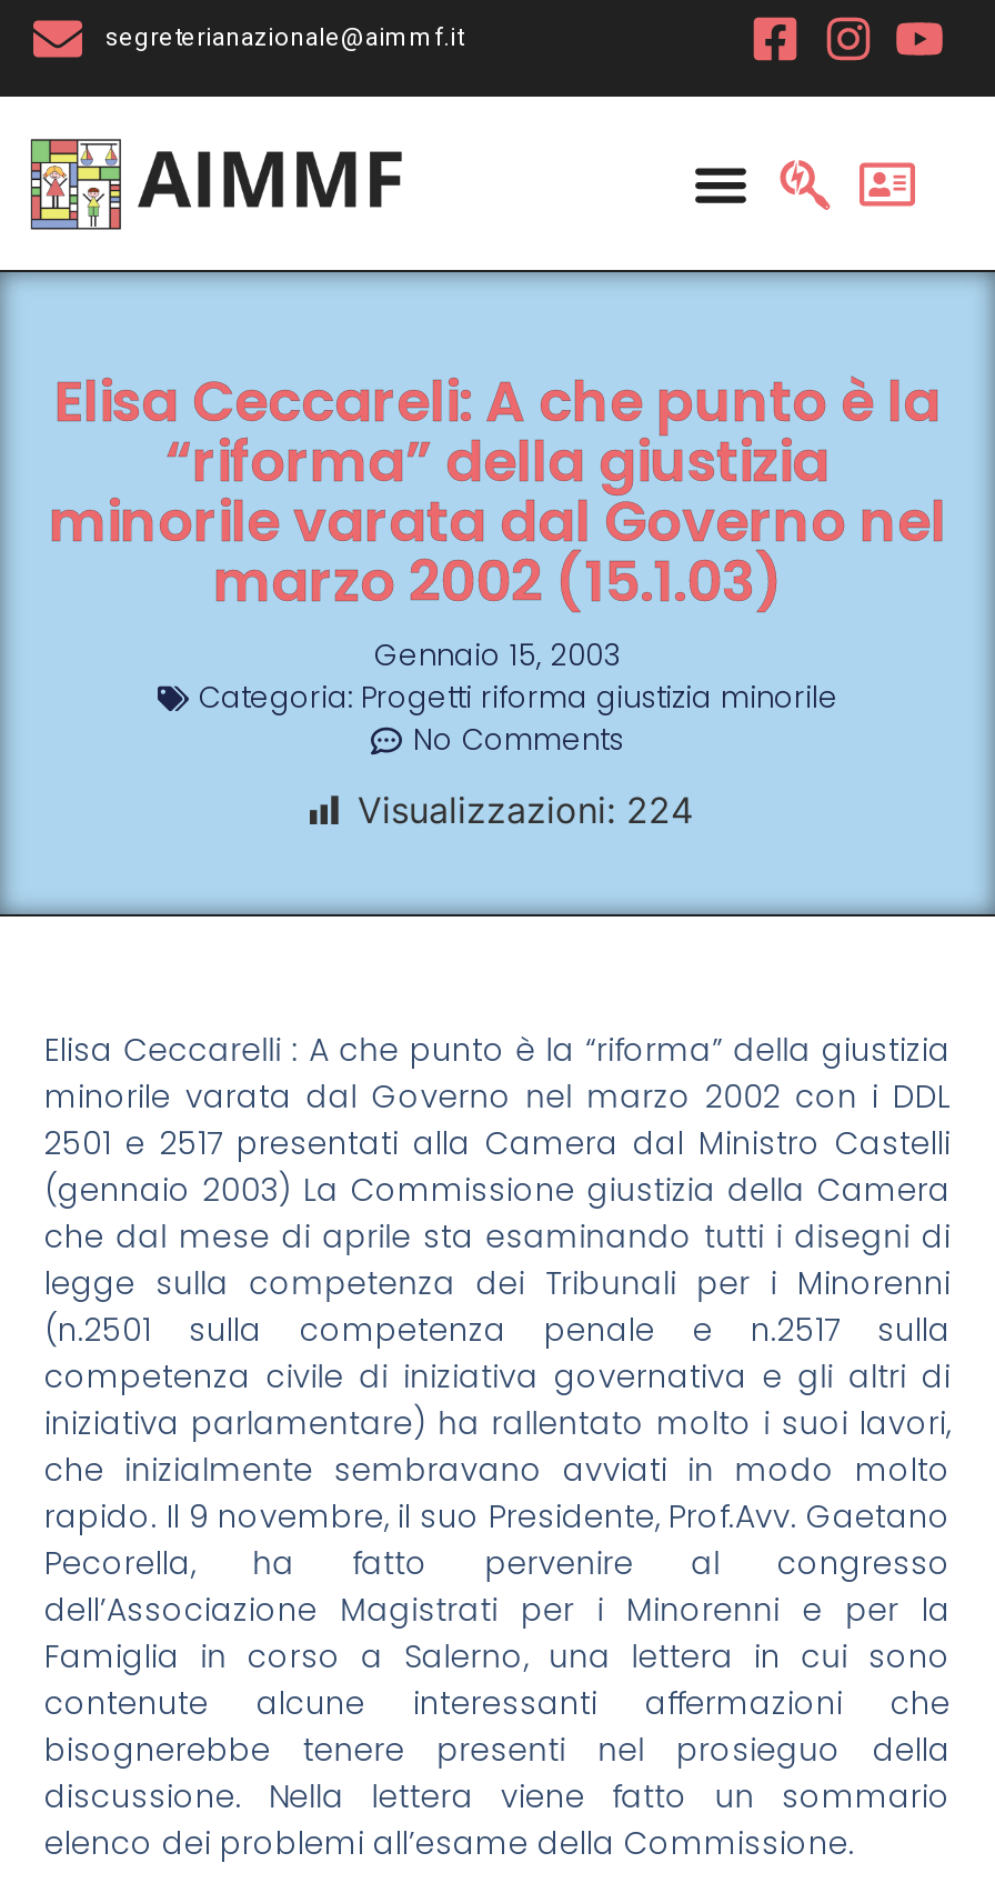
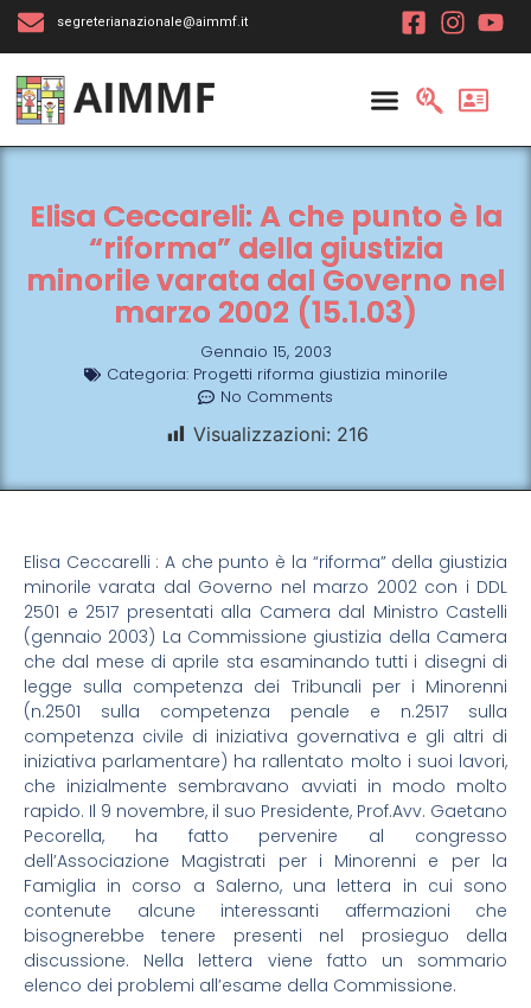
- Visualizzazioni: 224
+ Visualizzazioni: 216
